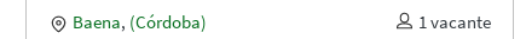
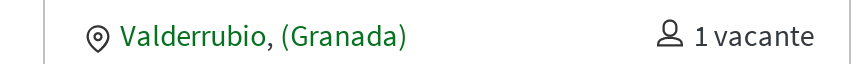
- Baena, (Córdoba)
+ Valderrubio, (Granada)
